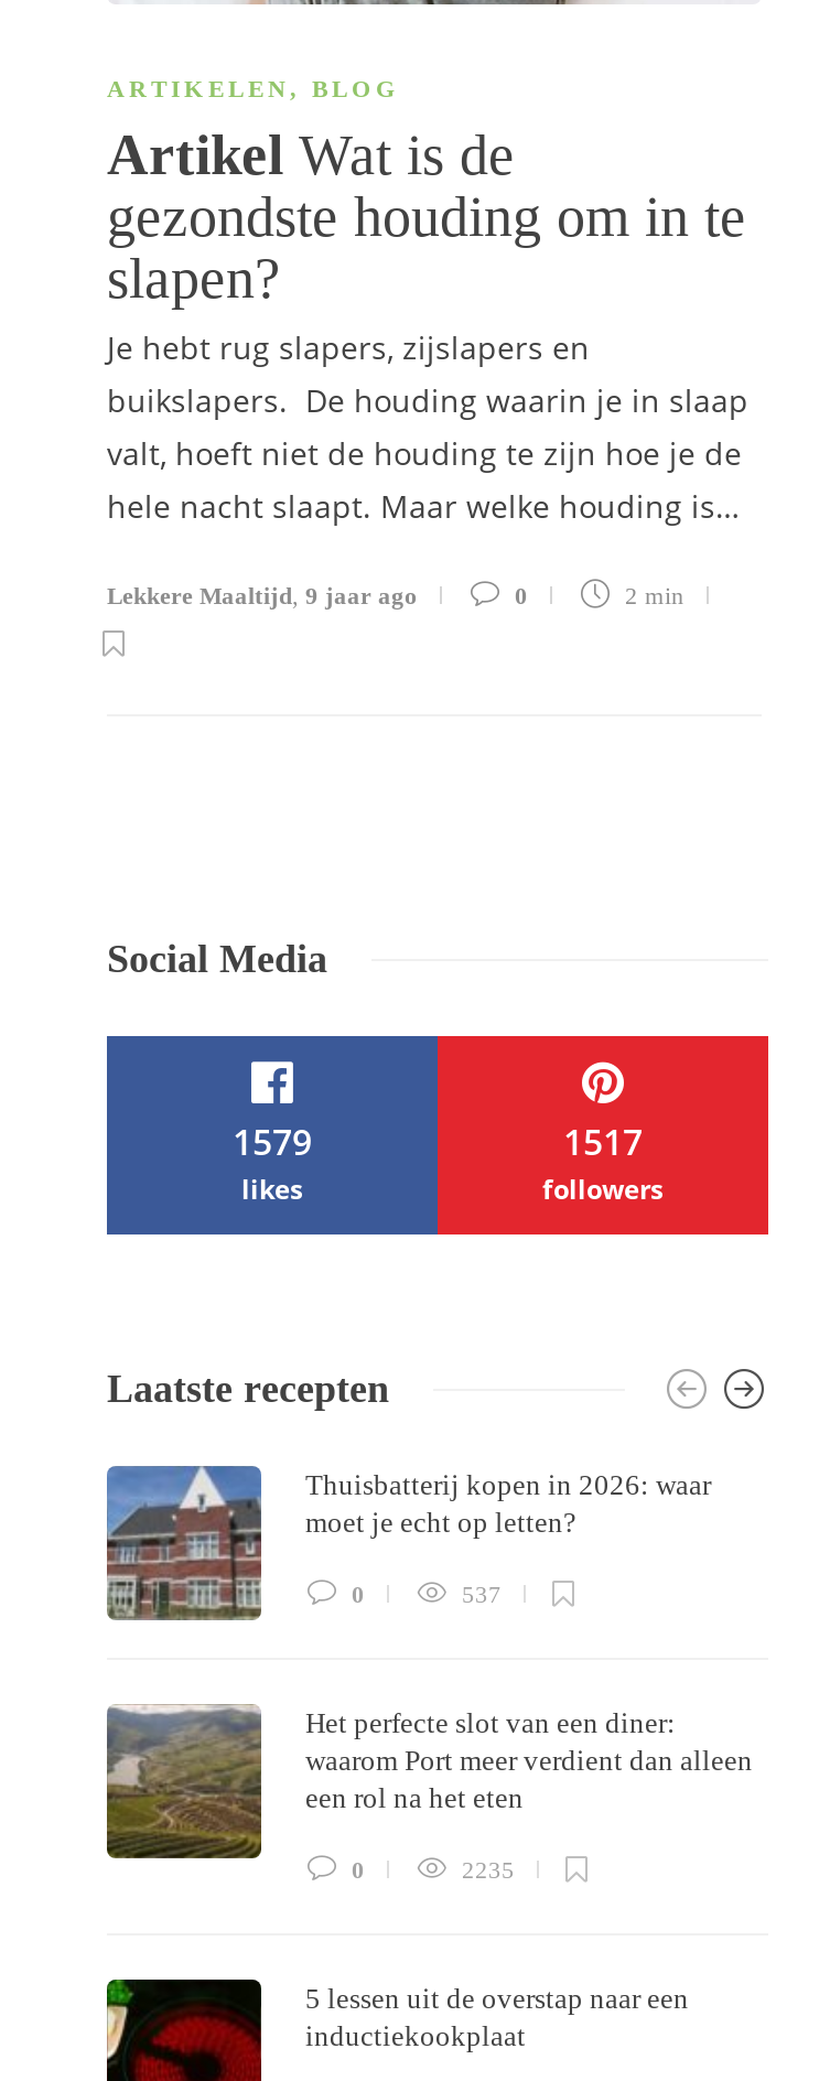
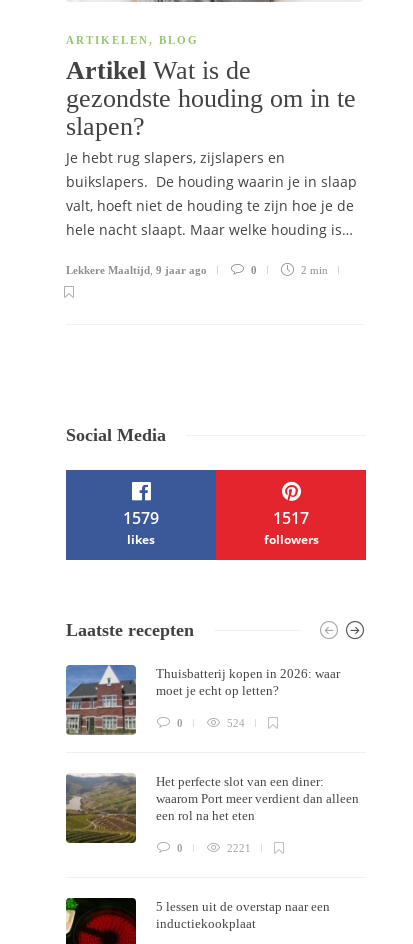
- 537
+ 524

- 2235
+ 2221
